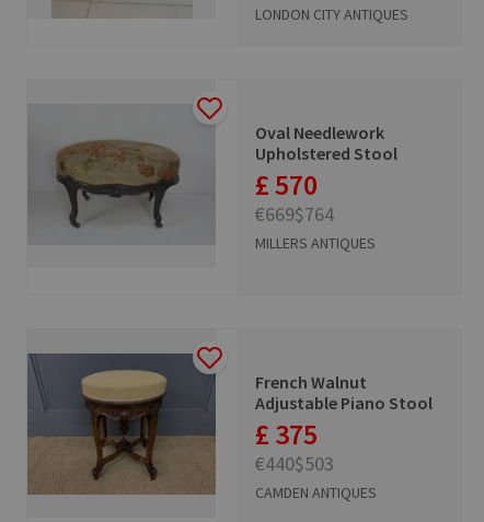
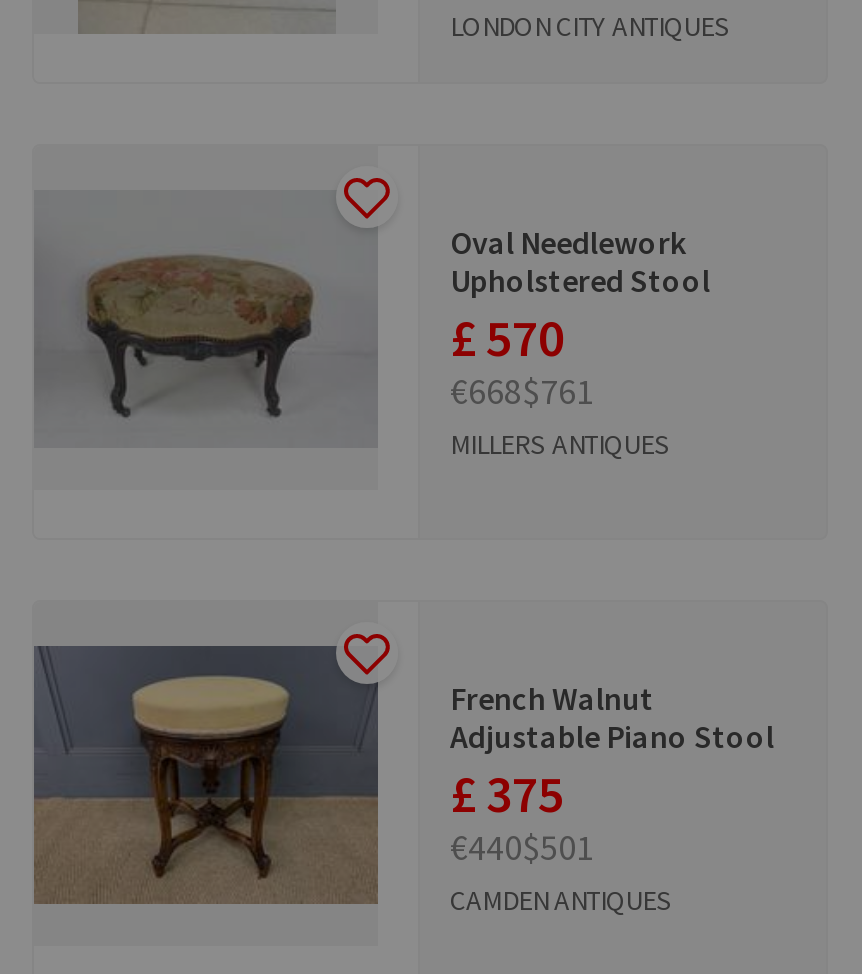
- €669$764
+ €668$761

- €440$503
+ €440$501
